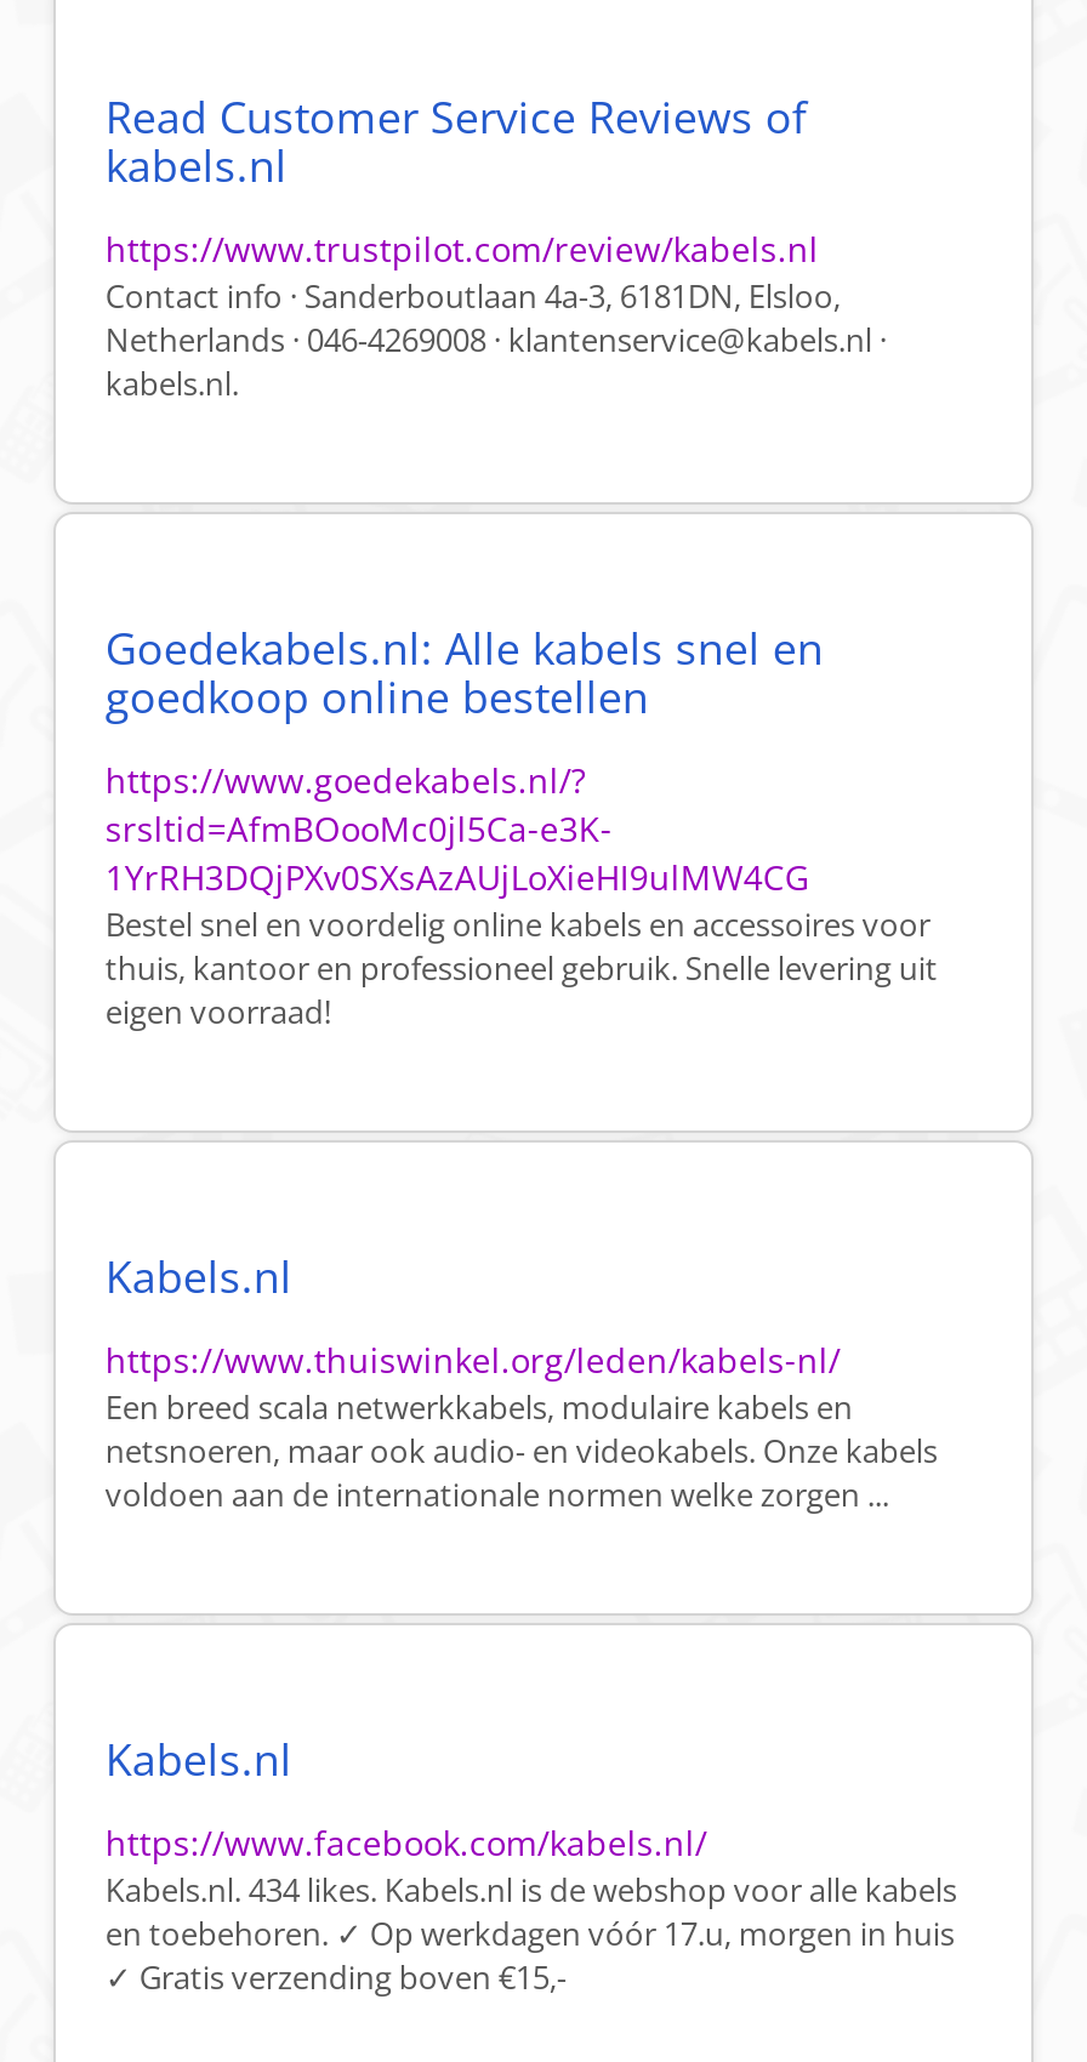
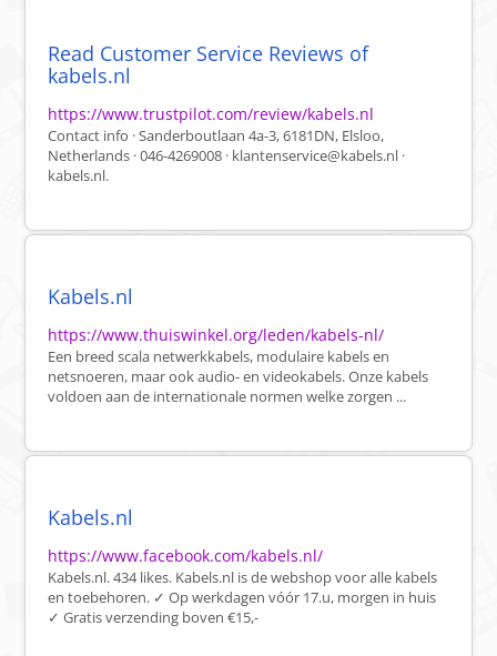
- Goedekabels.nl: Alle kabels snel en
- goedkoop online bestellen
- https://www.goedekabels.nl/?
- srsltid=AfmBOooMc0jl5Ca-e3K-
- 1YrRH3DQjPXv0SXsAzAUjLoXieHI9ulMW4CG
- Bestel snel en voordelig online kabels en accessoires voor
- thuis, kantoor en professioneel gebruik. Snelle levering uit
- eigen voorraad!
